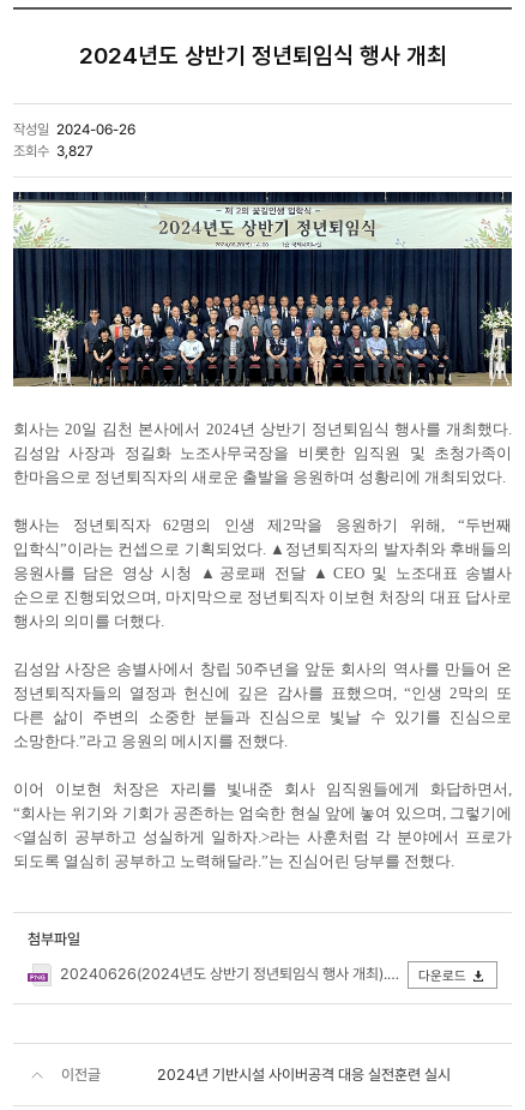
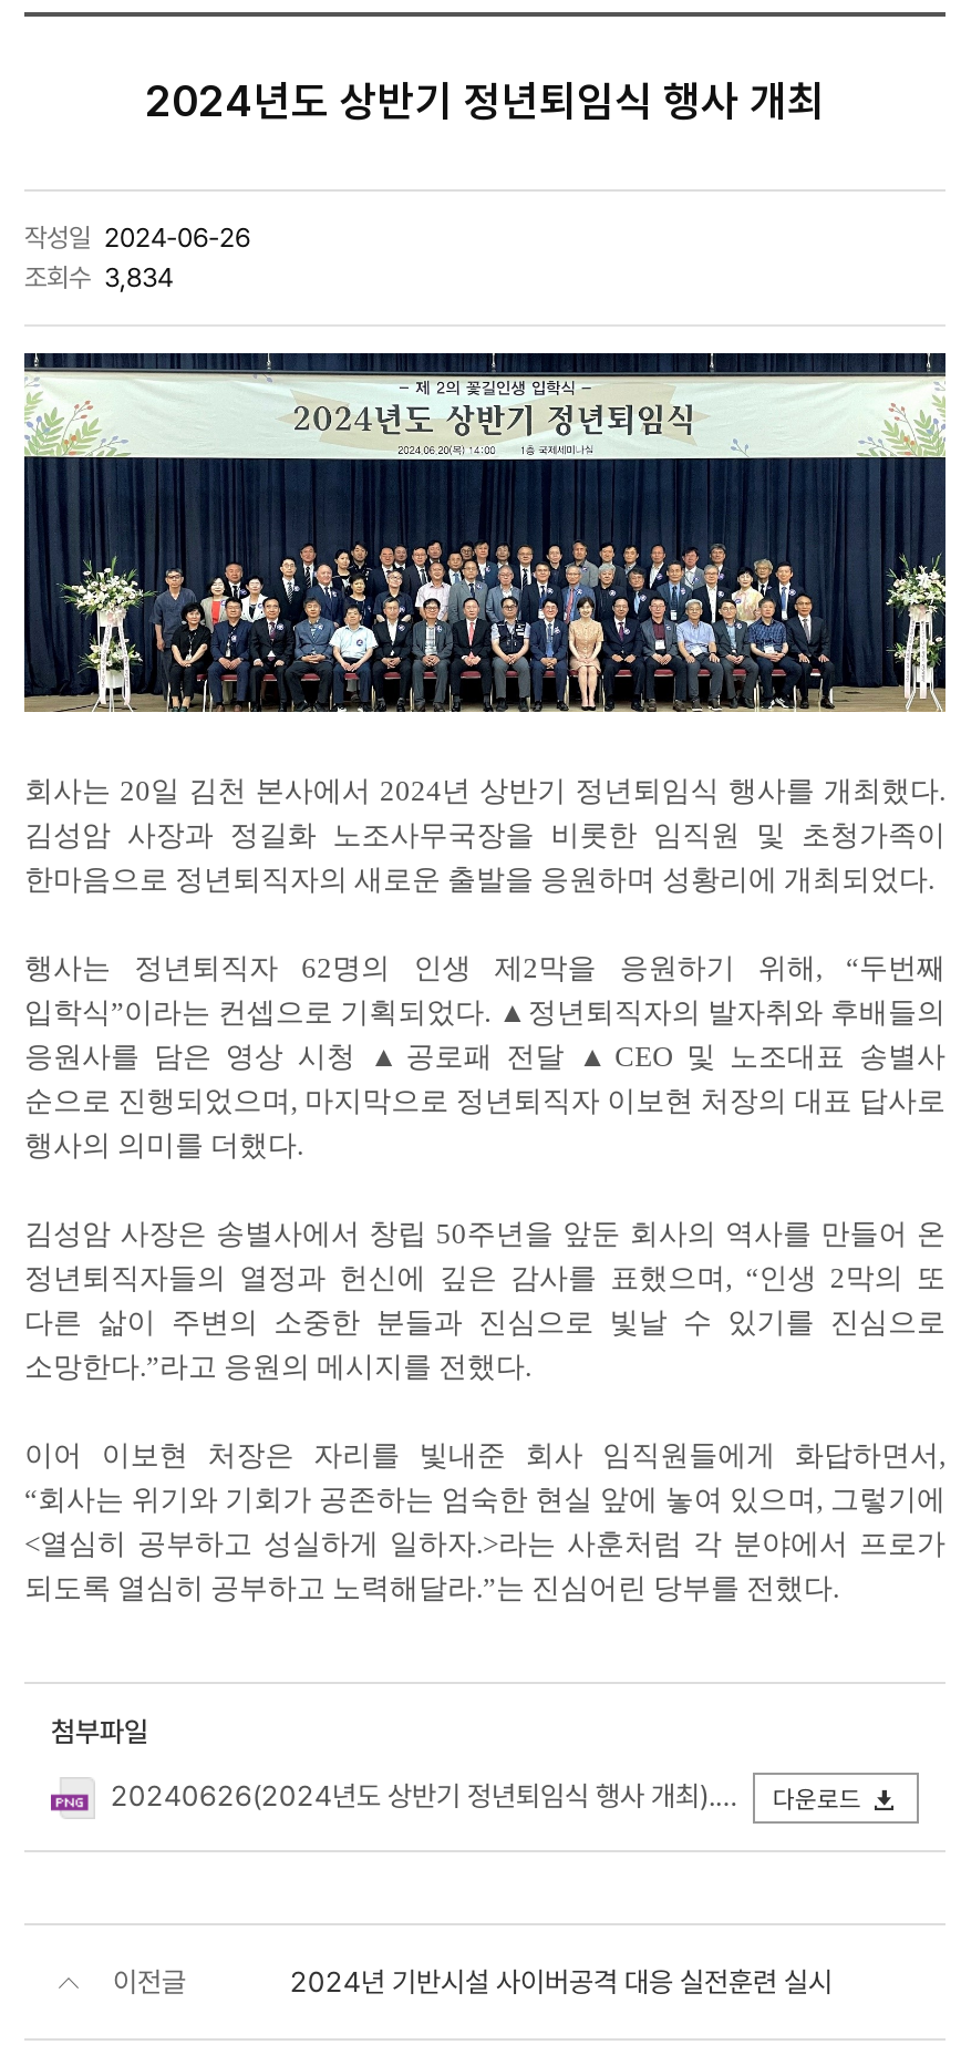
- 조회수 3,827
+ 조회수 3,834
